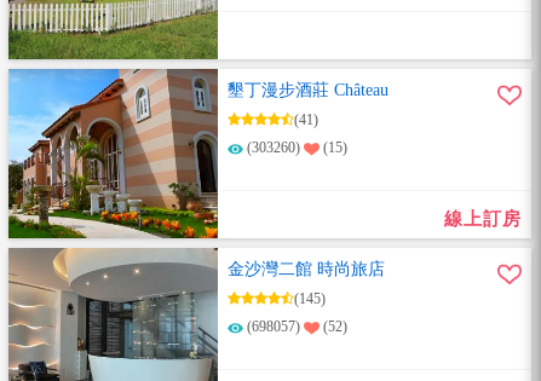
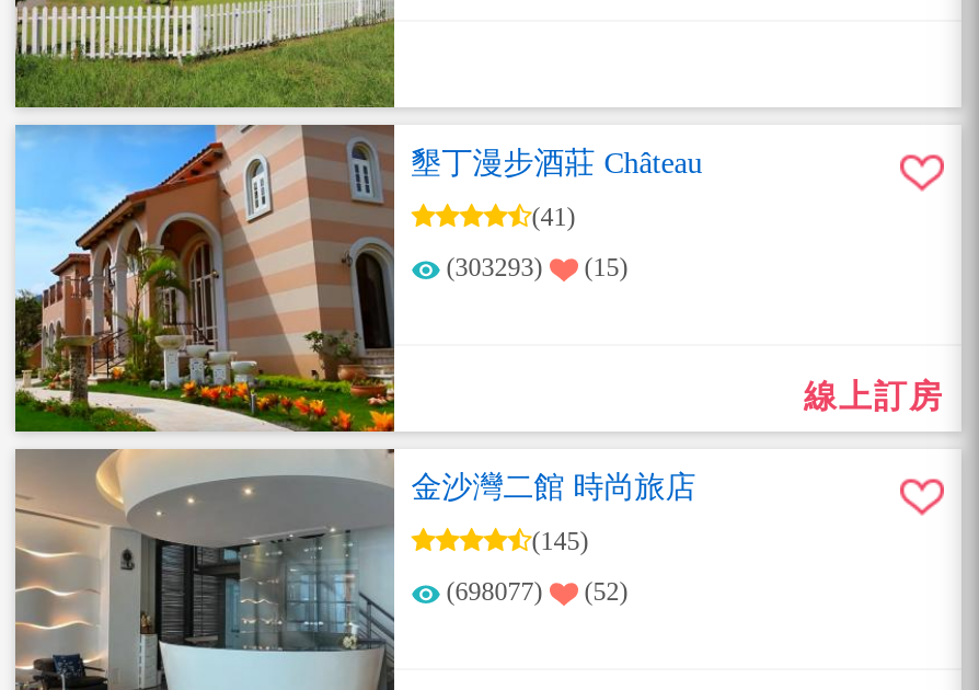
- (303260) (15)
+ (303293) (15)

- (698057) (52)
+ (698077) (52)
